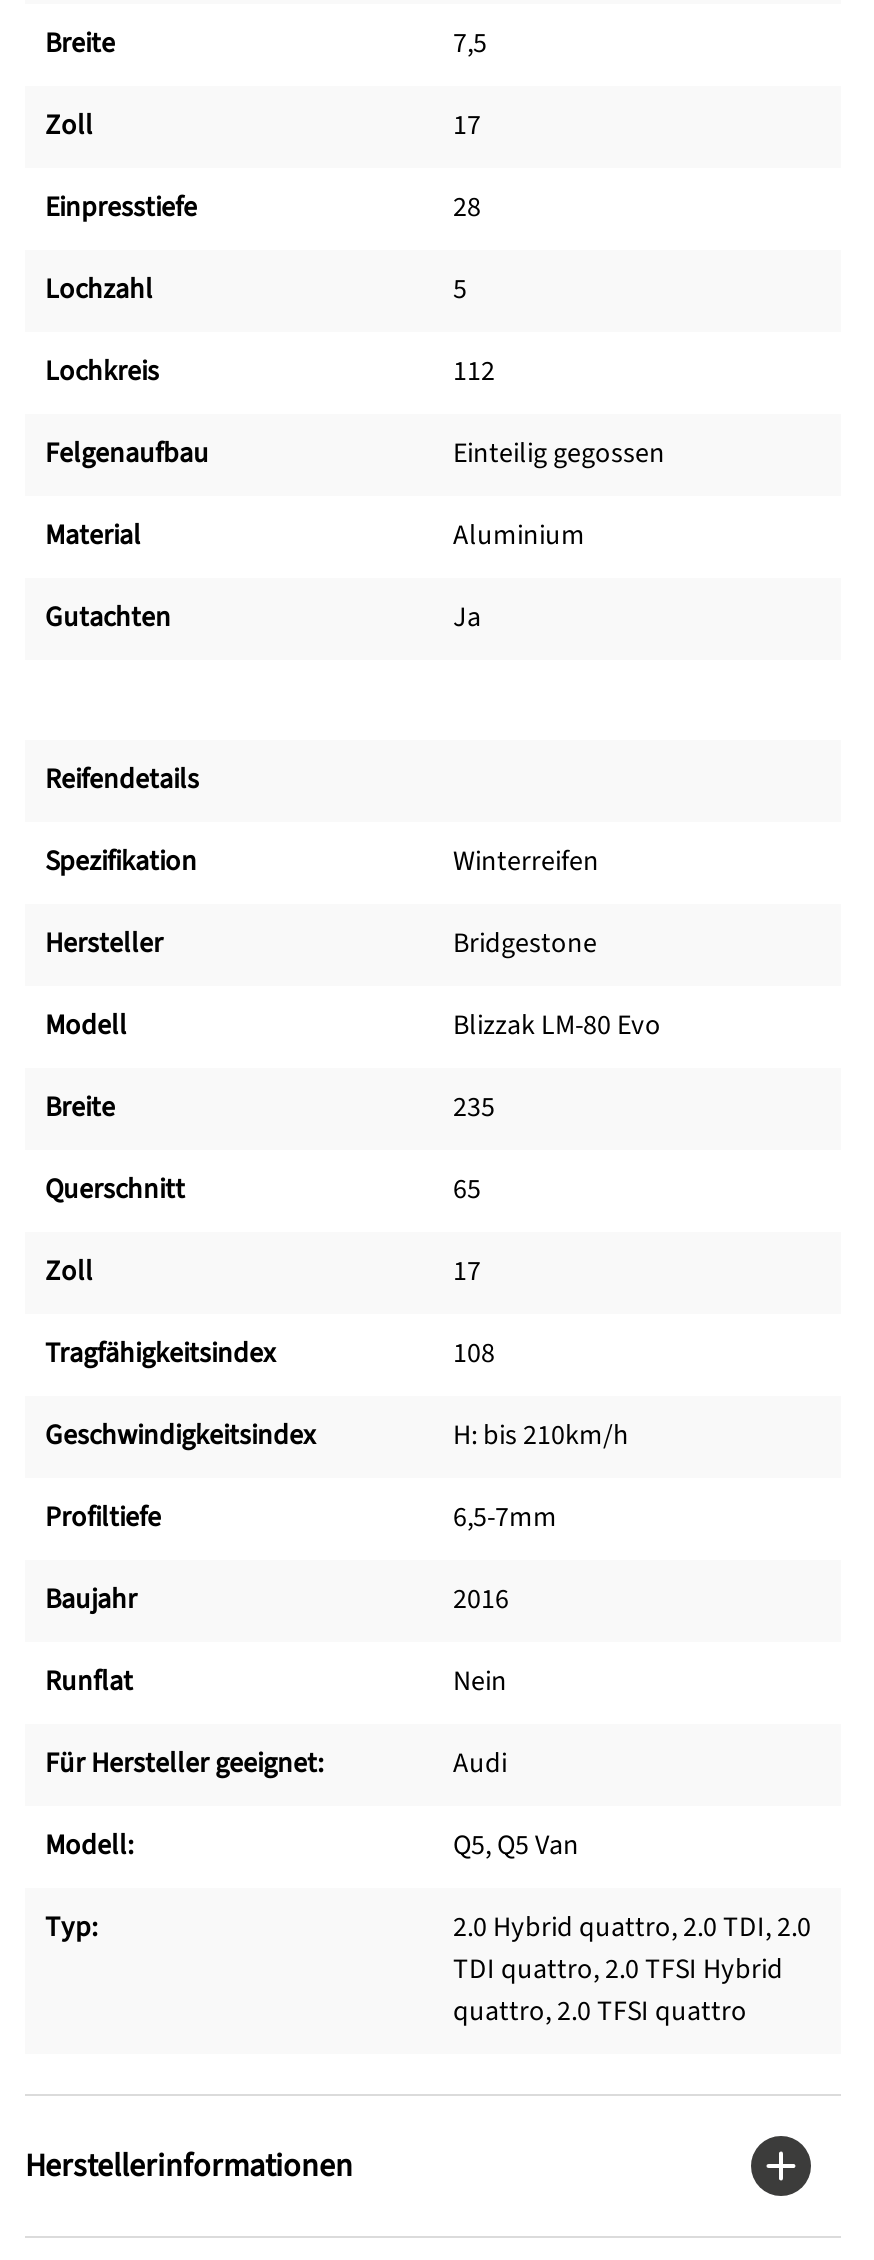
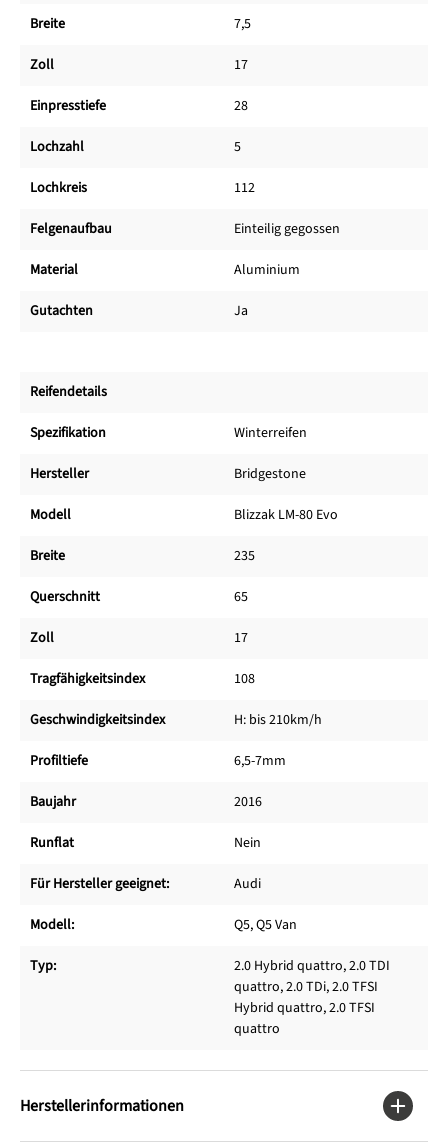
- 2.0 Hybrid quattro, 2.0 TDI, 2.0
- TDI quattro, 2.0 TFSI Hybrid
- quattro, 2.0 TFSI quattro
+ 2.0 Hybrid quattro, 2.0 TDI
+ quattro, 2.0 TDi, 2.0 TFSI
+ Hybrid quattro, 2.0 TFSI
+ quattro
